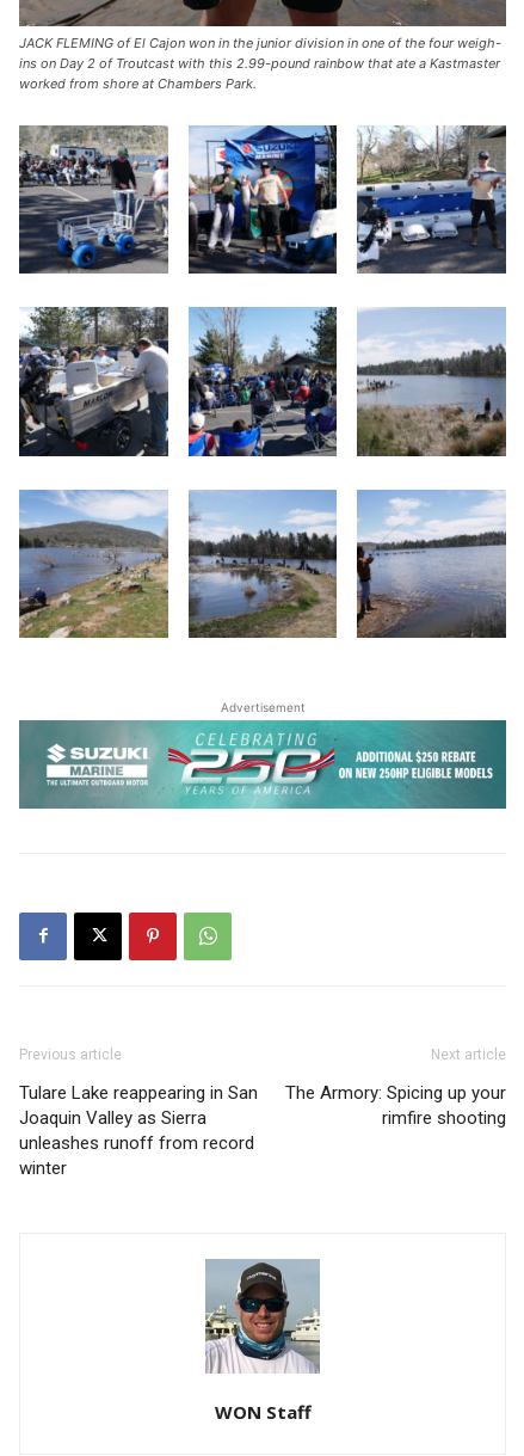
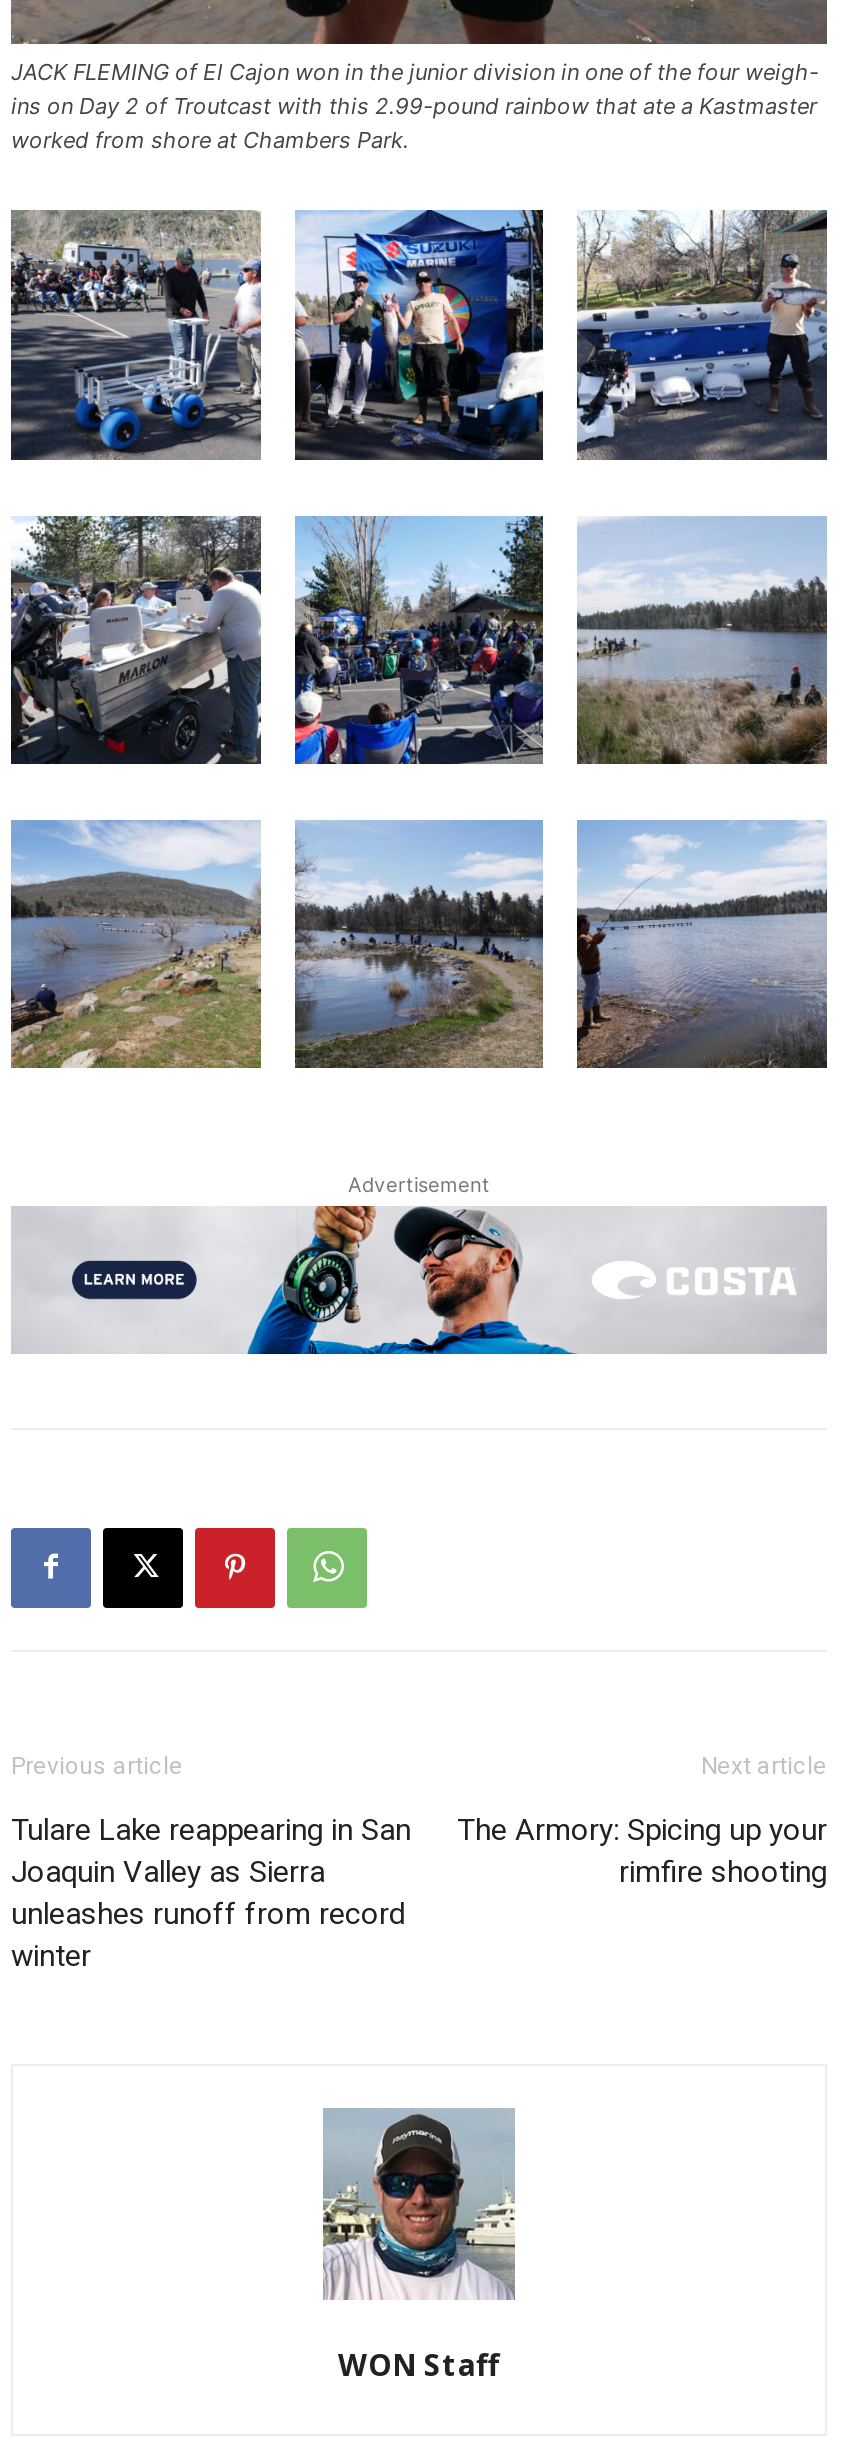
- [image]
+ [image]
